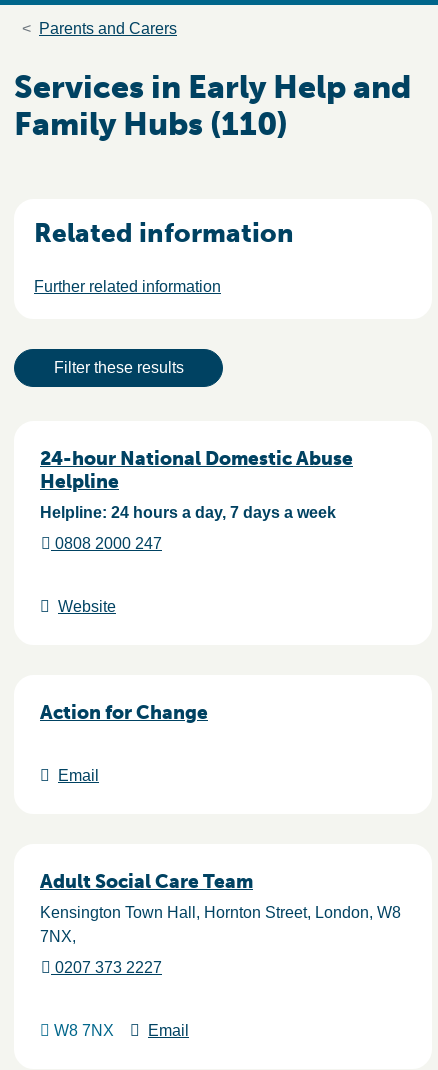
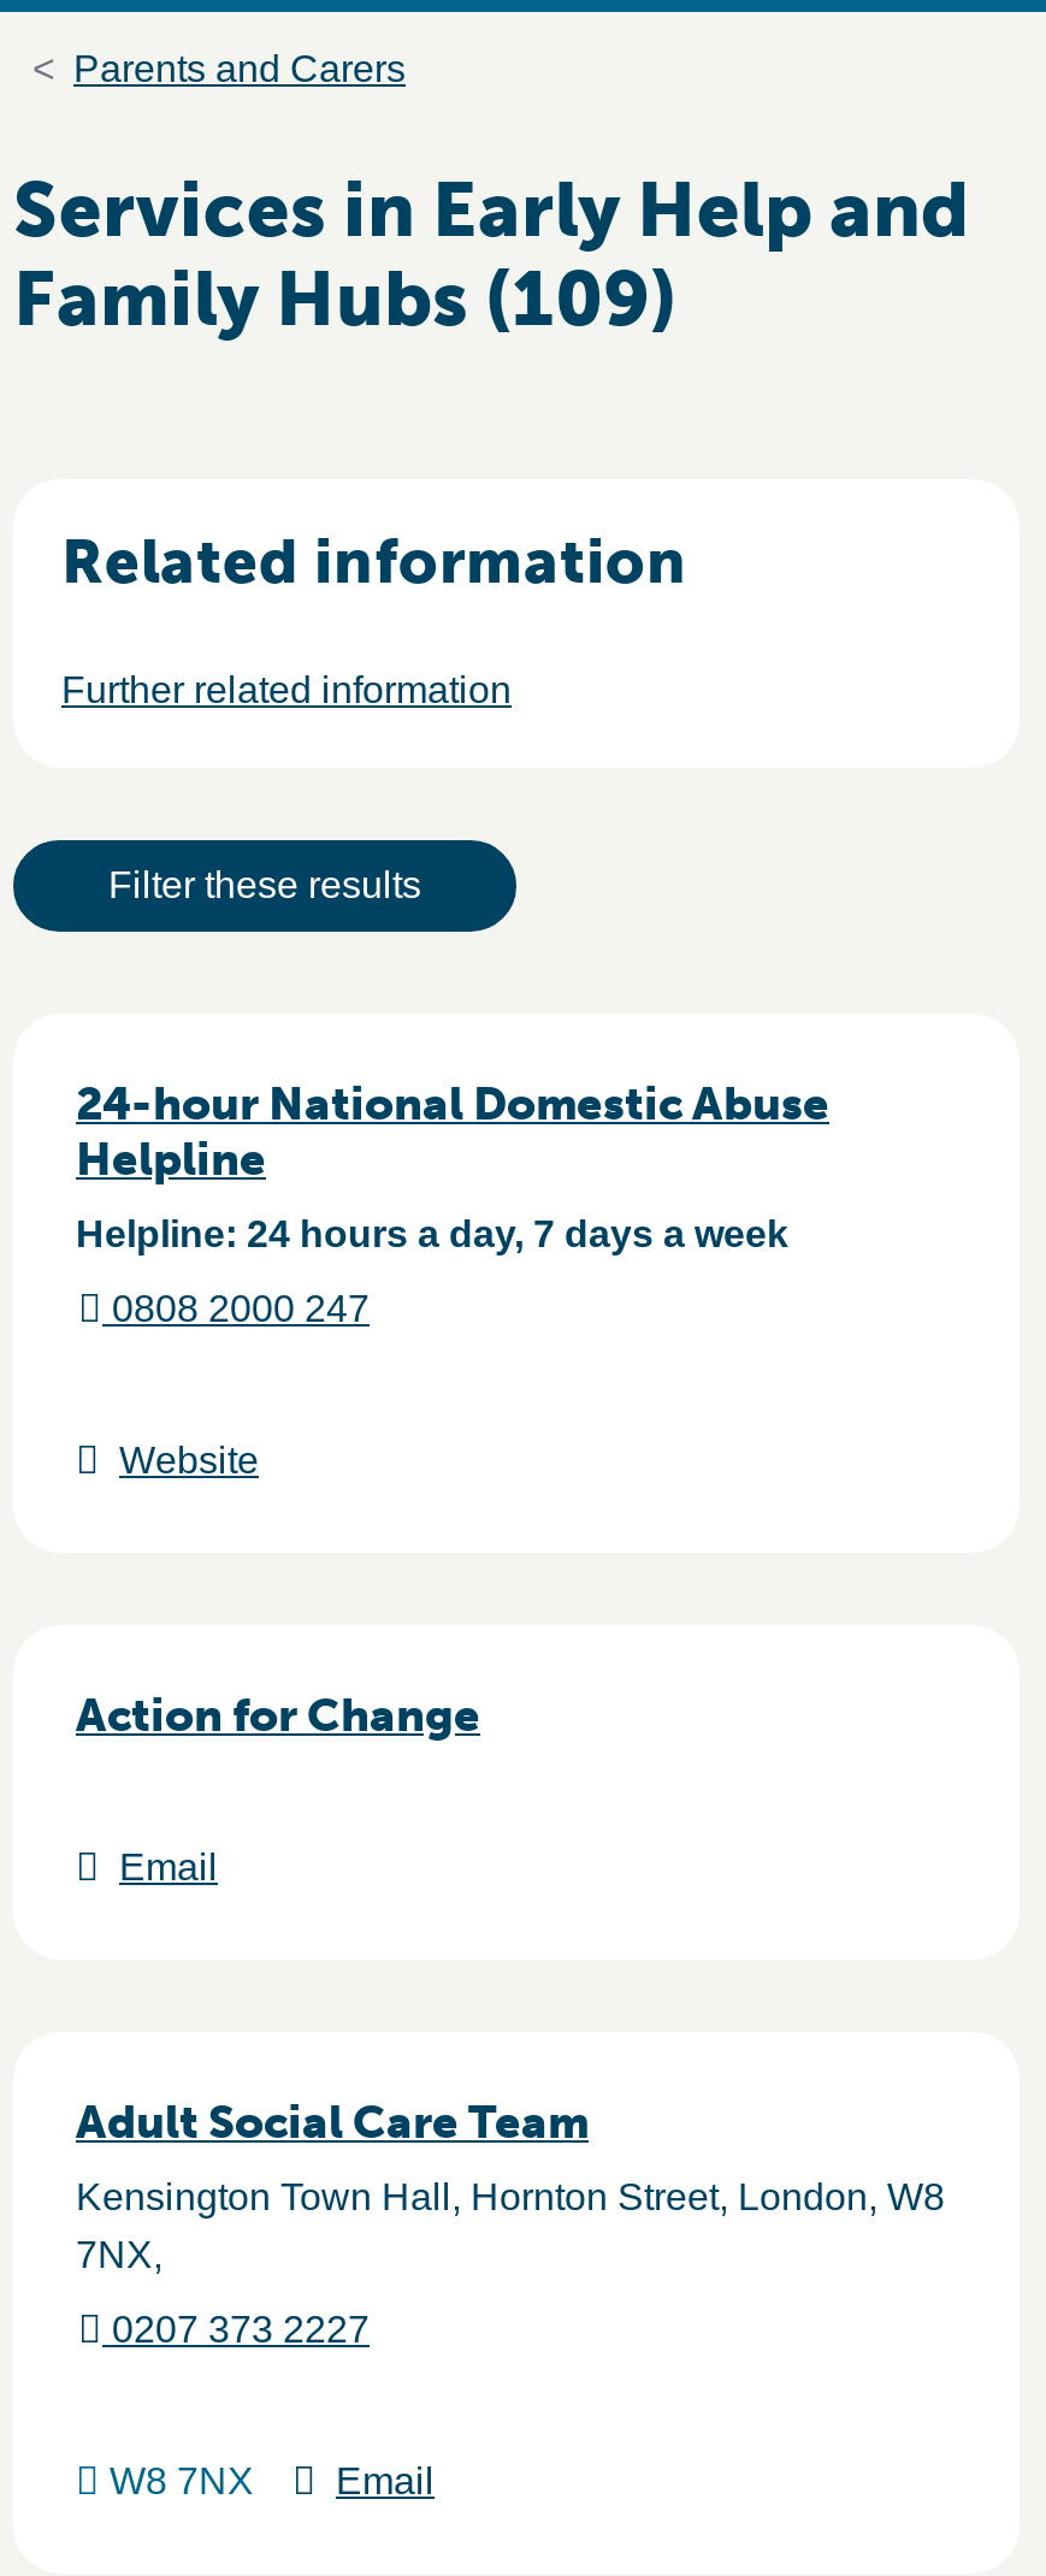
- Family Hubs (110)
+ Family Hubs (109)
